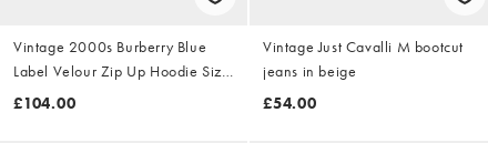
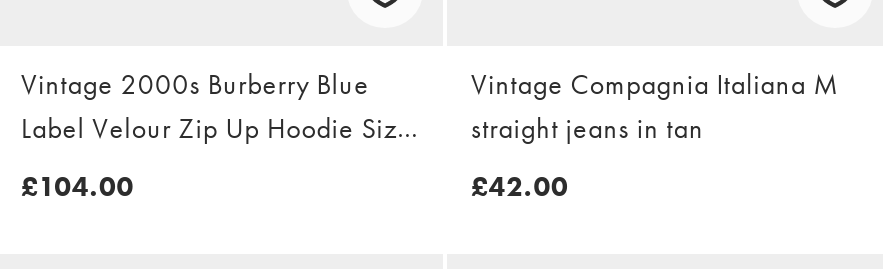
- Vintage Just Cavalli M bootcut
- jeans in beige
+ Vintage Compagnia Italiana M
+ straight jeans in tan

- £54.00
+ £42.00
